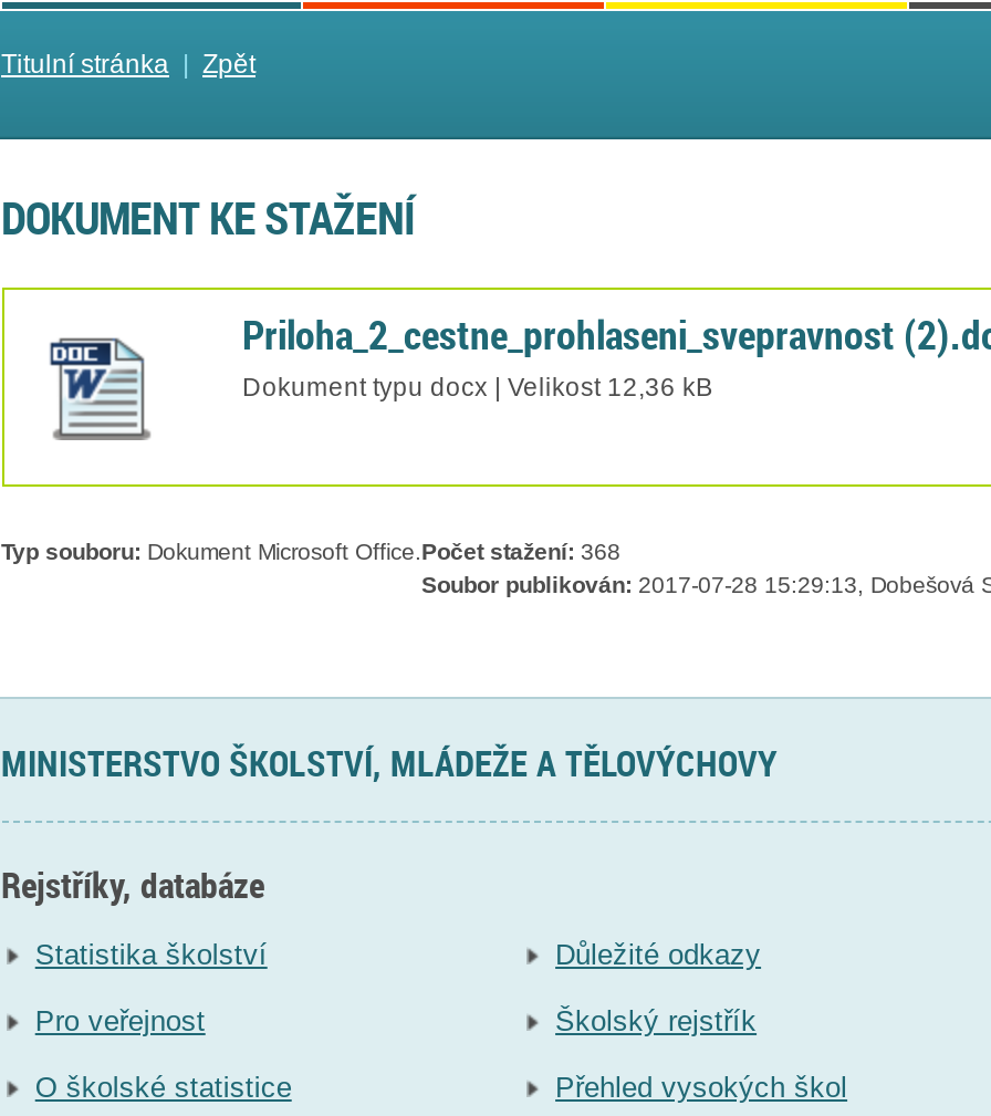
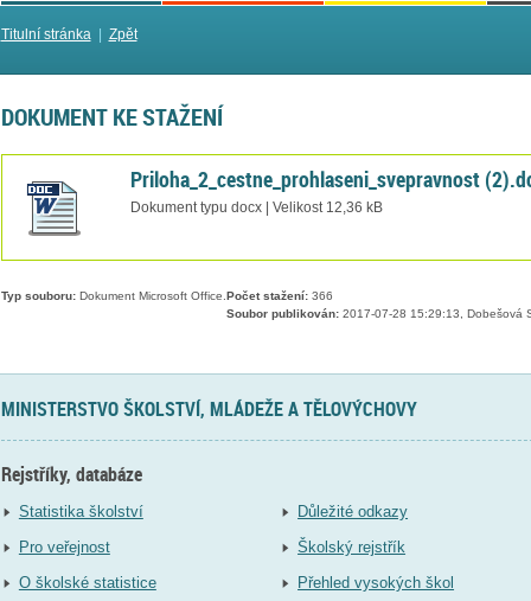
- Typ souboru: Dokument Microsoft Office.Počet stažení: 368
+ Typ souboru: Dokument Microsoft Office.Počet stažení: 366
